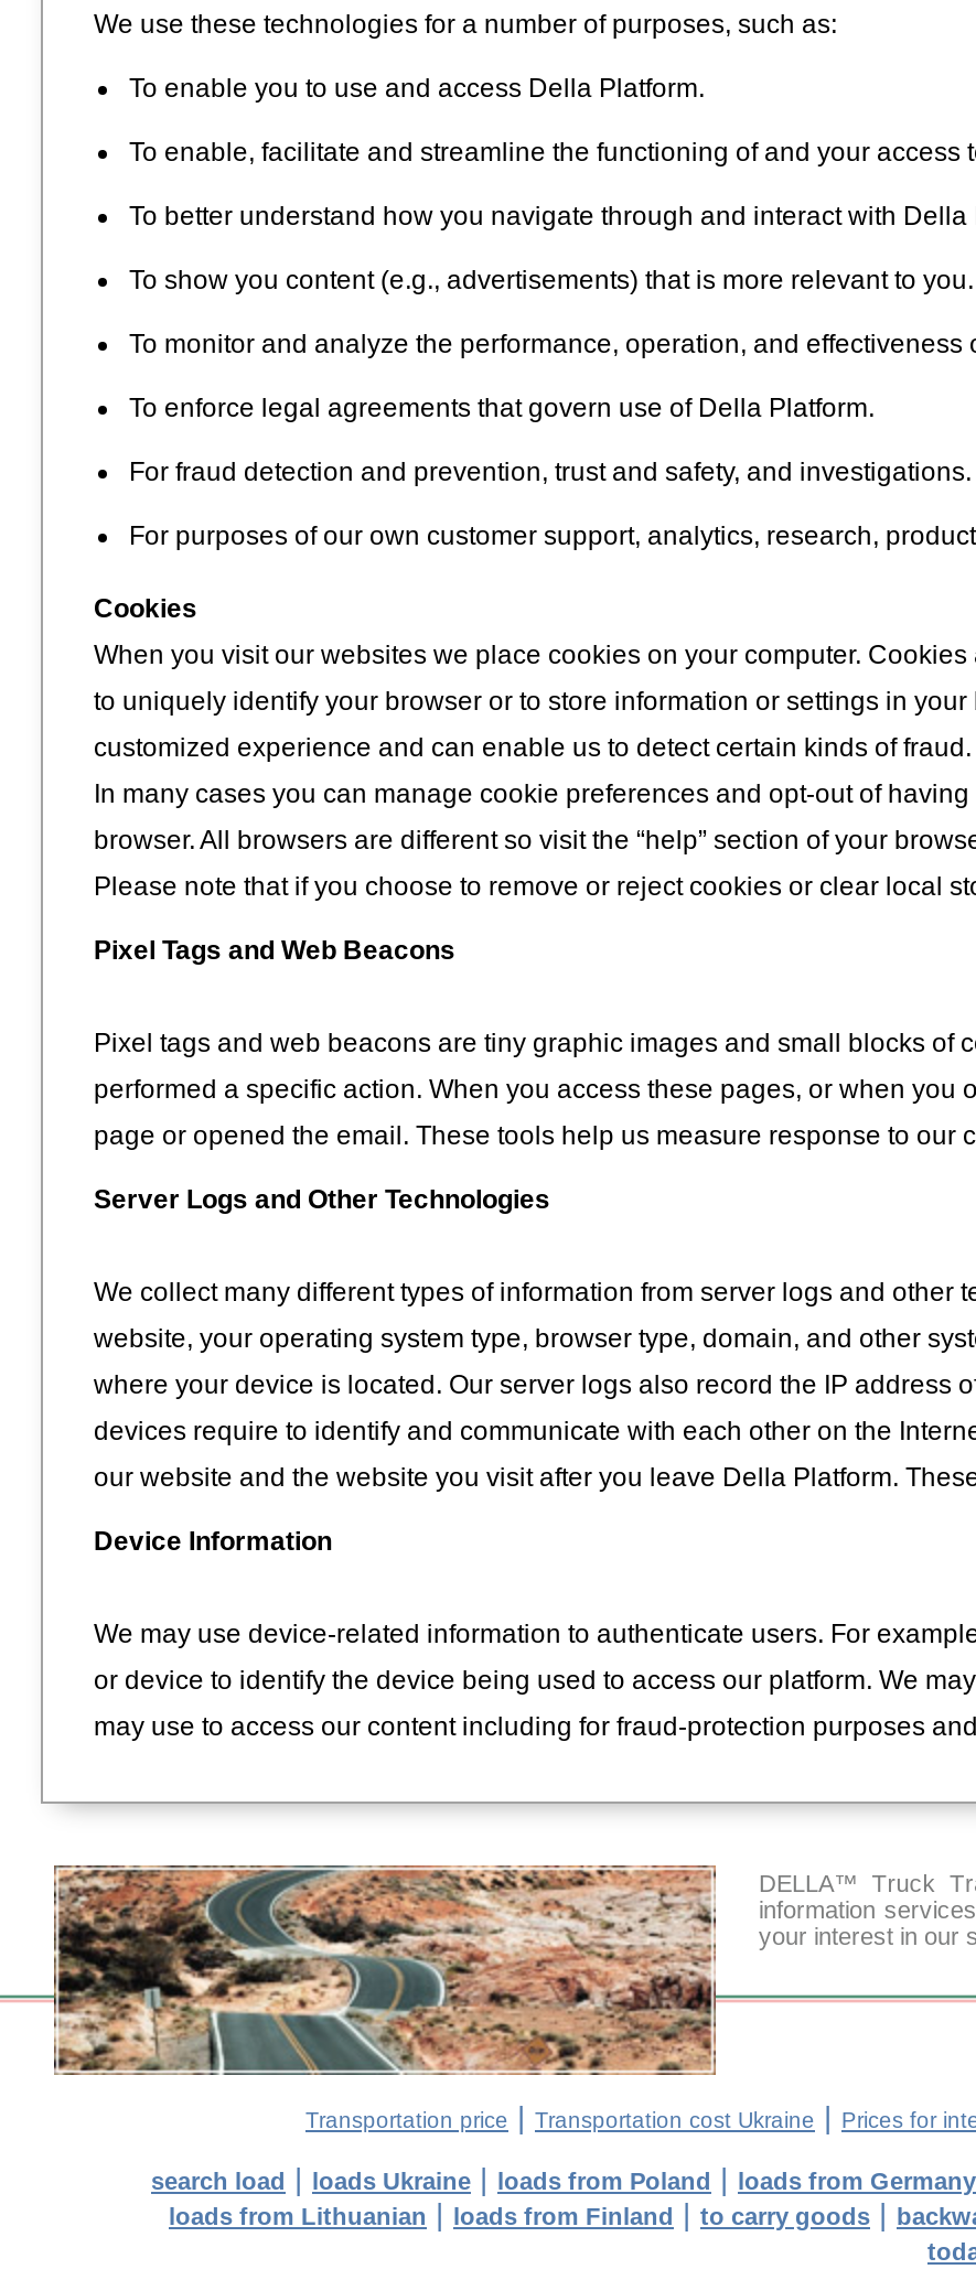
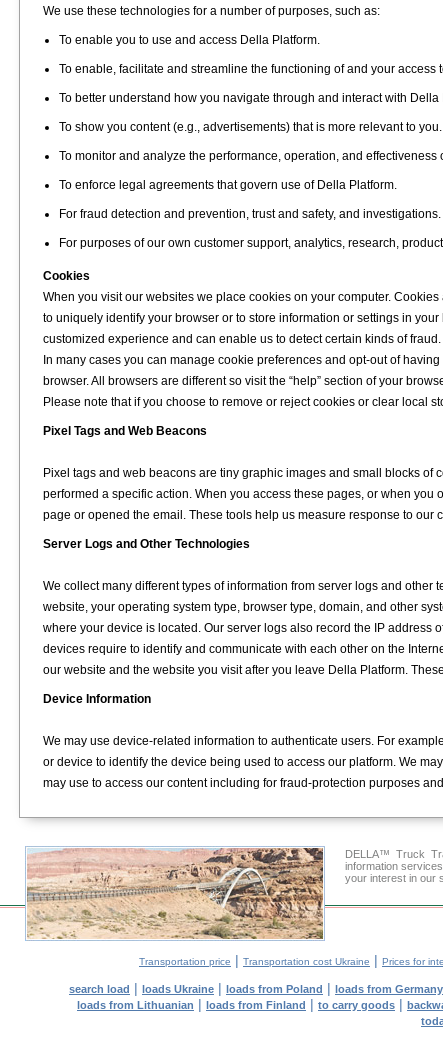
- [image]
+ [image]
